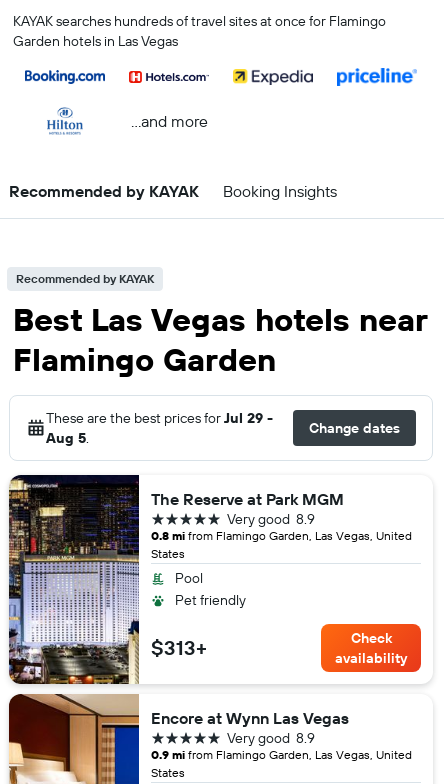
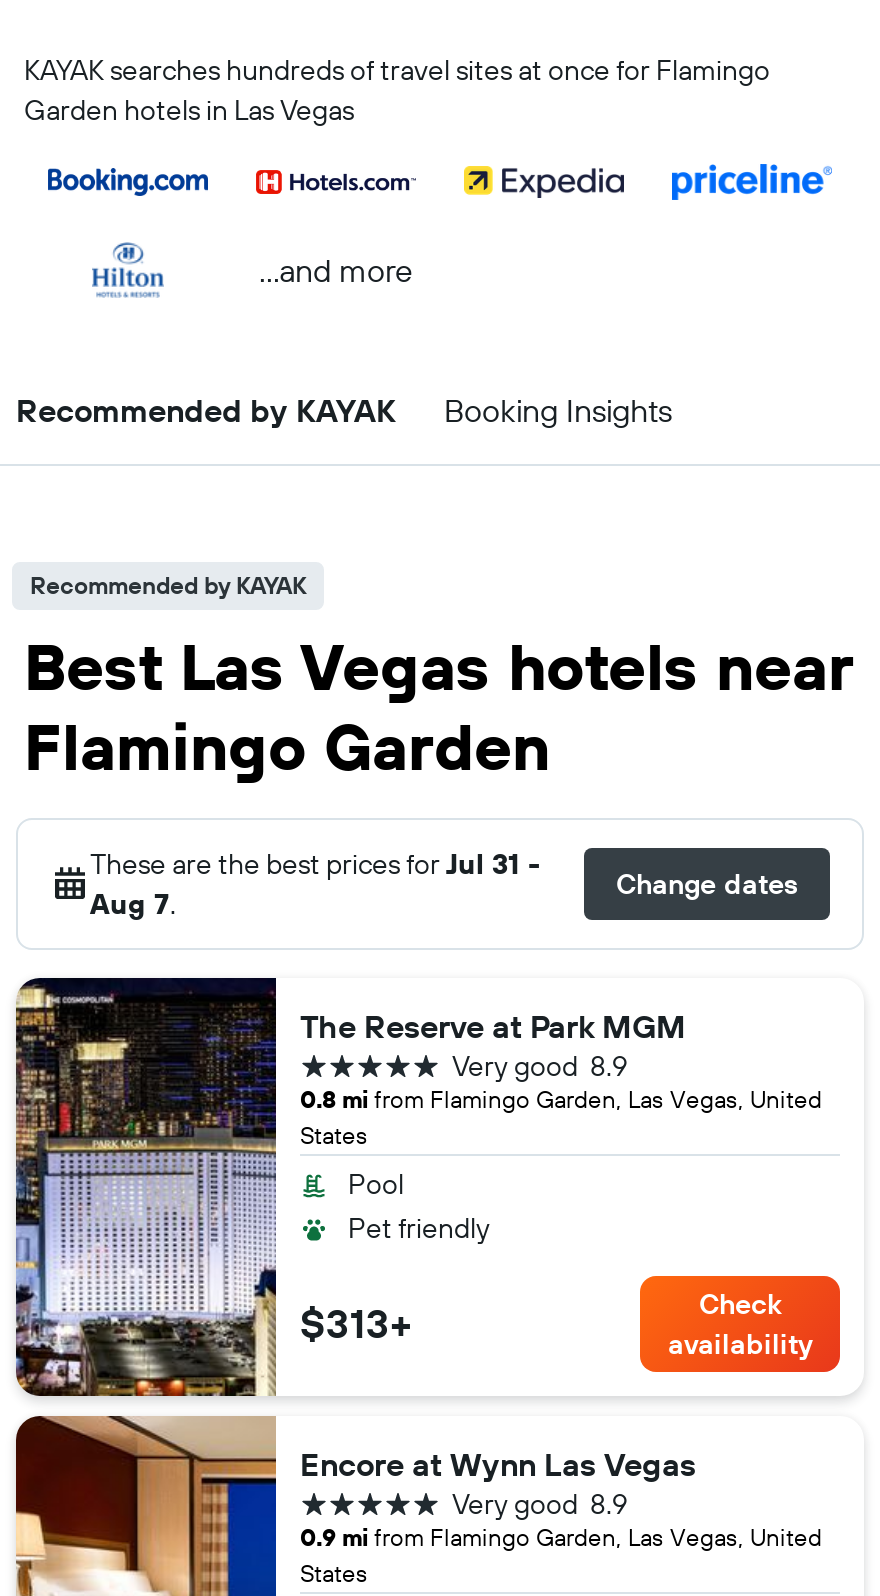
- These are the best prices for Jul 29 -
+ These are the best prices for Jul 31 -

- Aug 5.
+ Aug 7.
